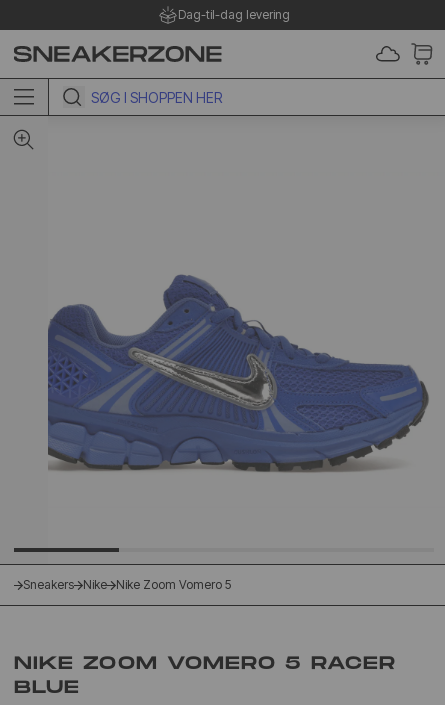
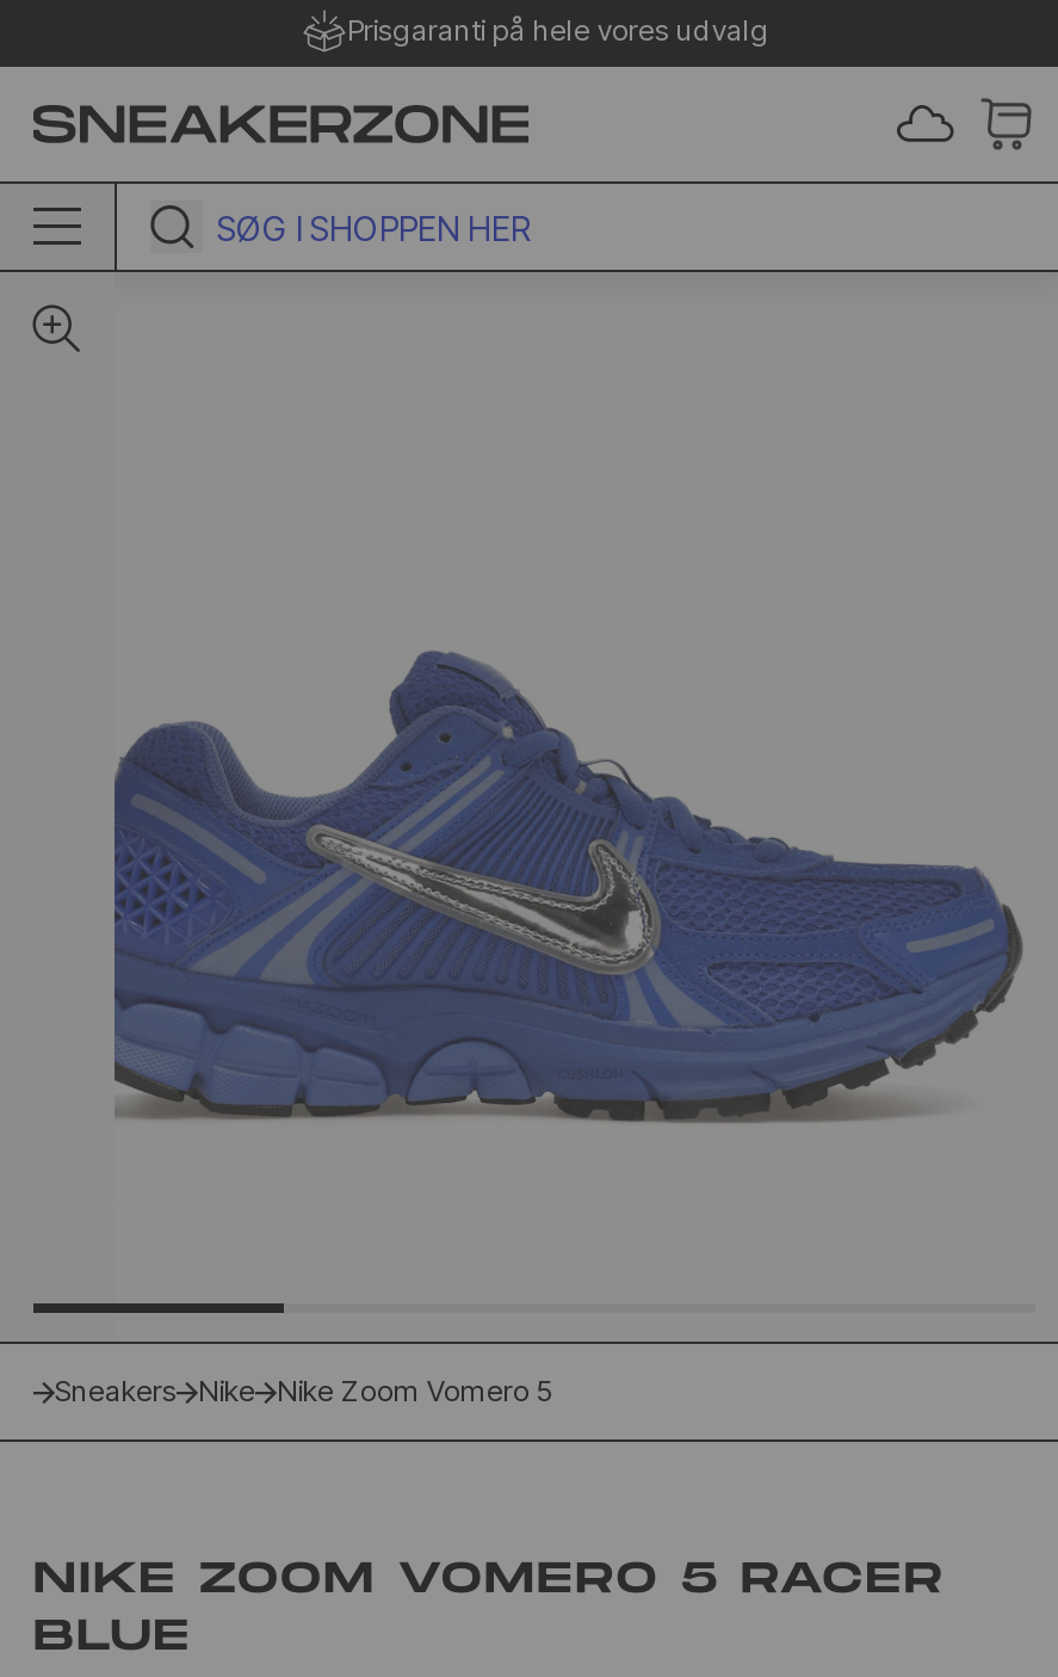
- Dag-til-dag levering
+ Prisgaranti på hele vores udvalg
